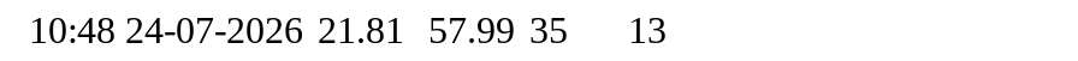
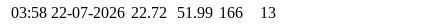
- 10:48 24-07-2026 21.81 57.99 35 13
+ 03:58 22-07-2026 22.72 51.99 166 13
